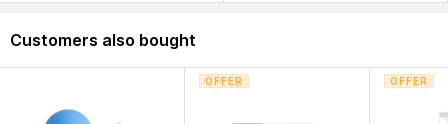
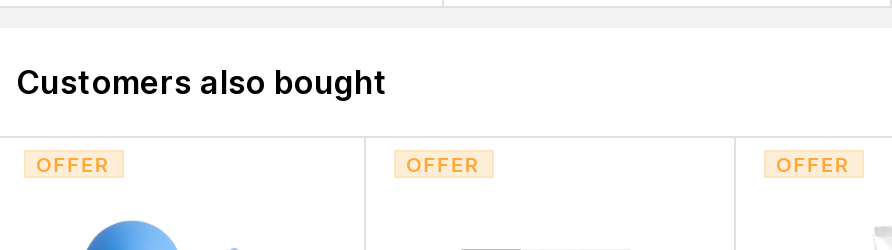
+ OFFER
